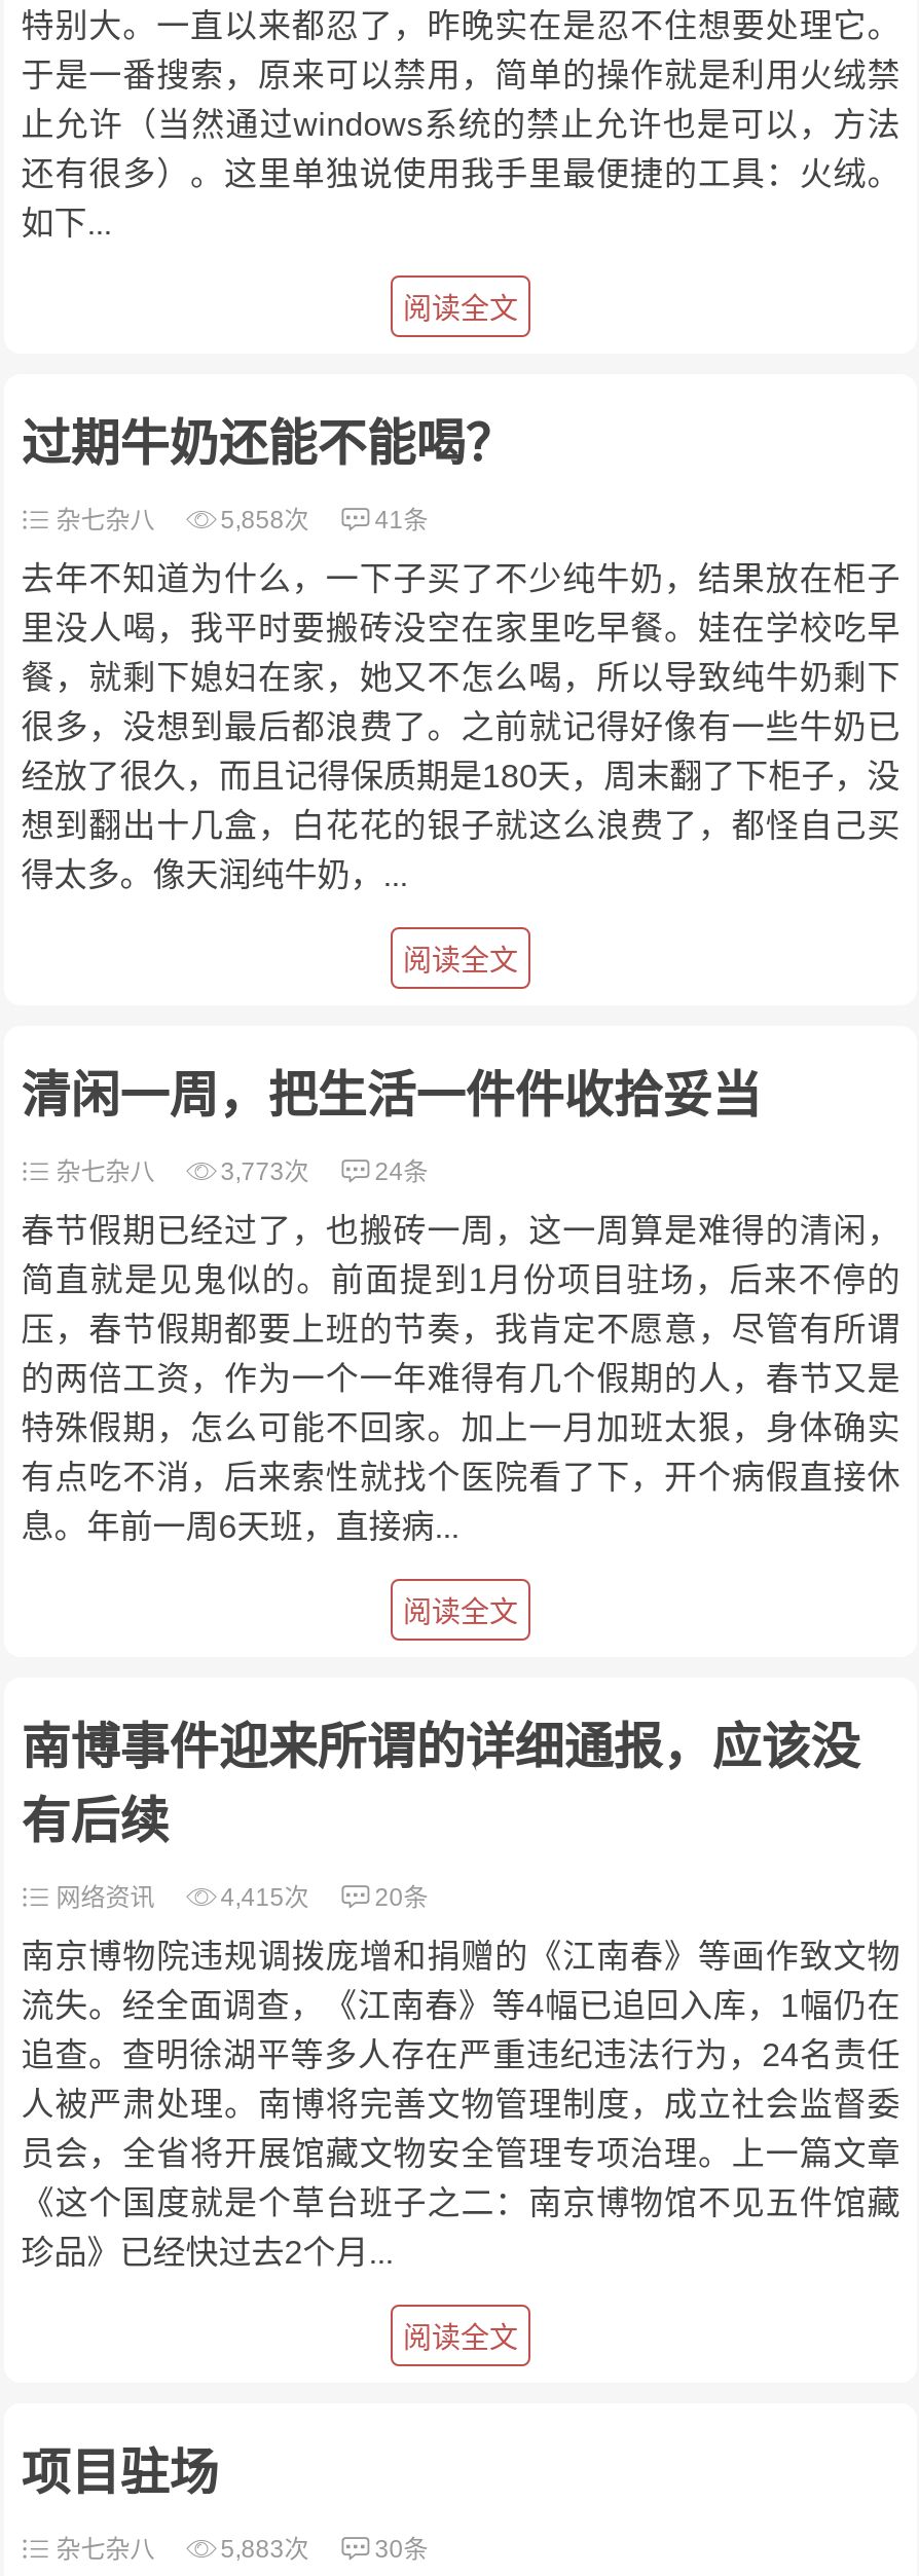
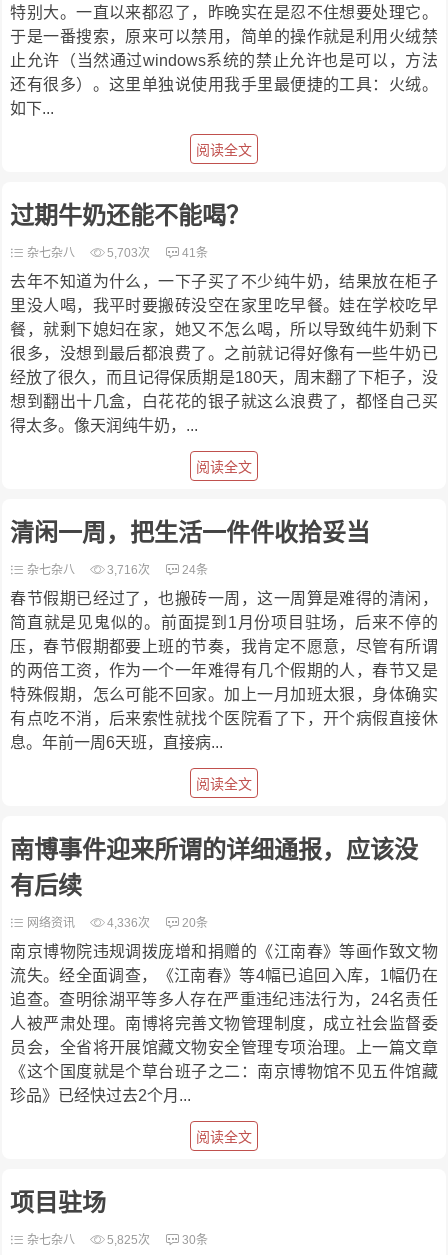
- 5,858次
+ 5,703次

- 3,773次
+ 3,716次

- 4,415次
+ 4,336次

- 5,883次
+ 5,825次
